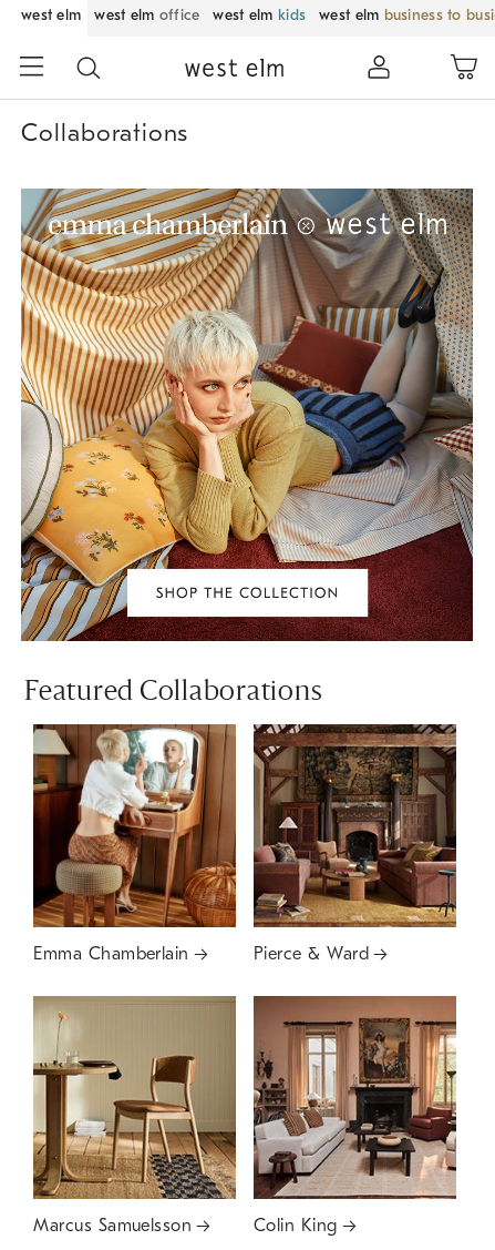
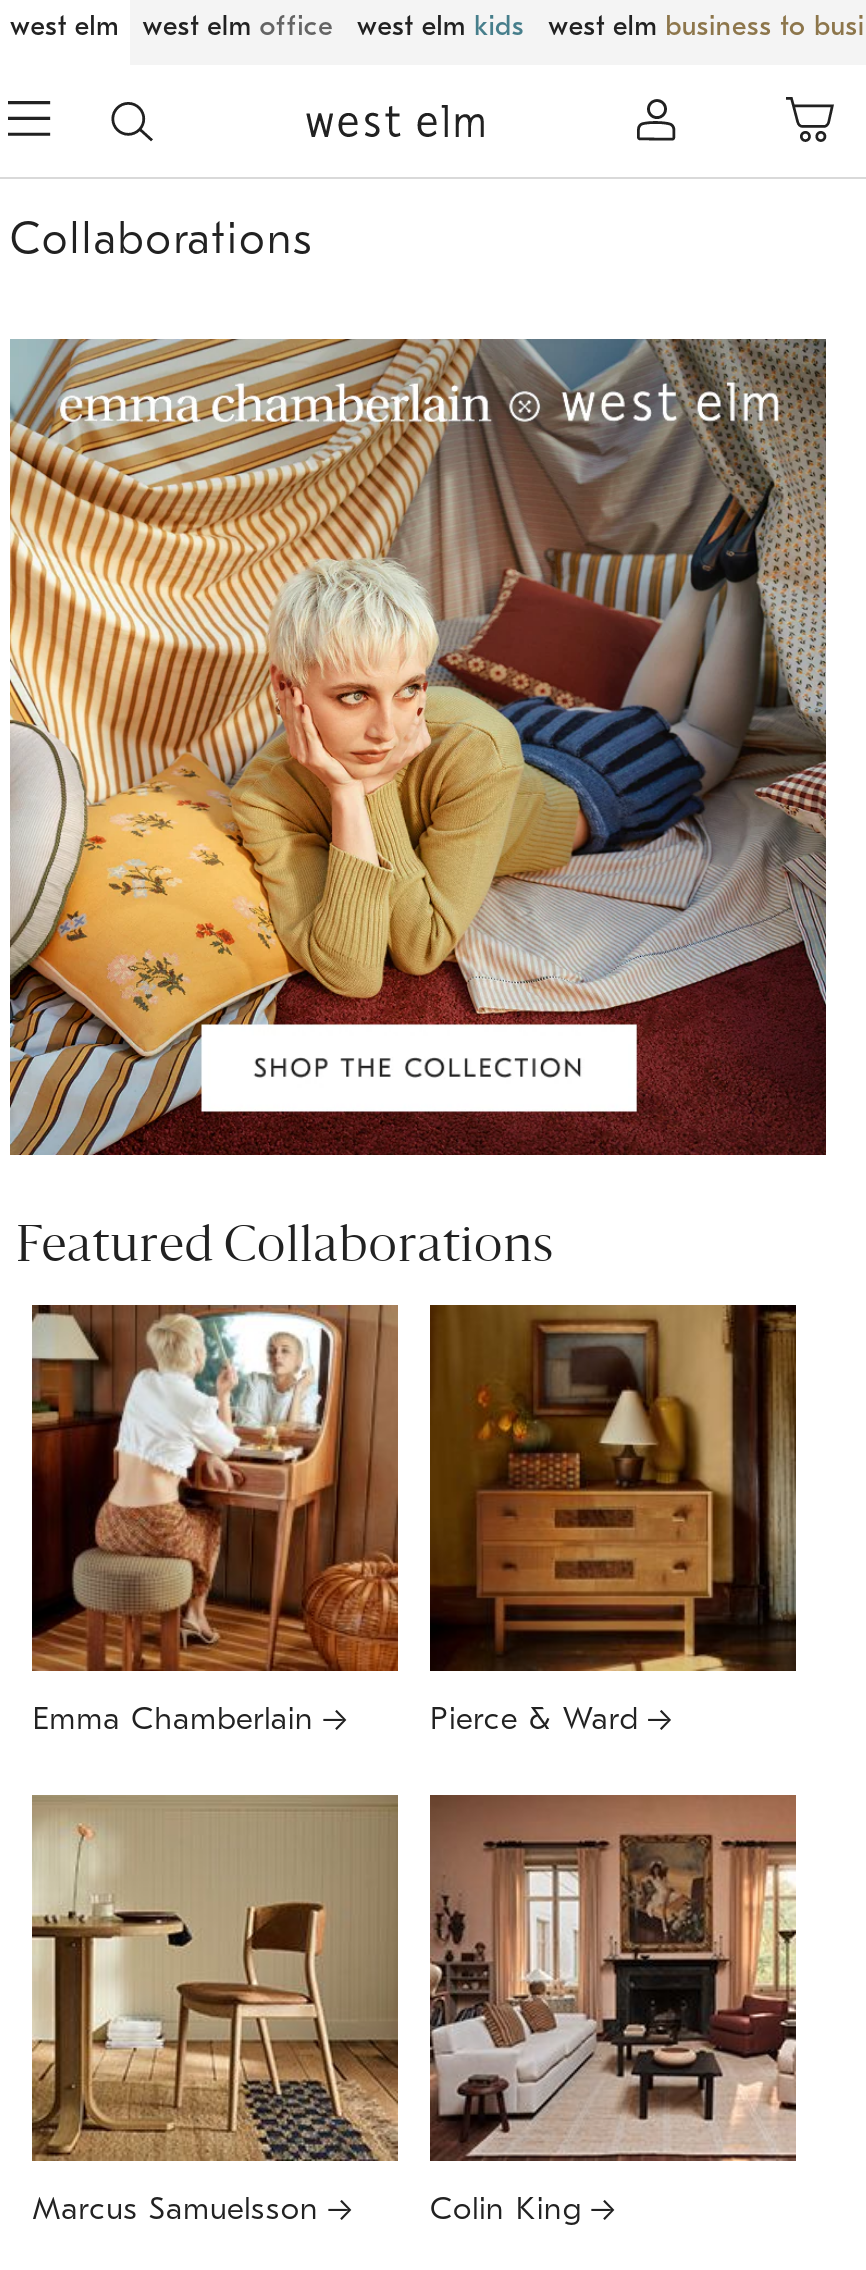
- [image]
+ [image]
